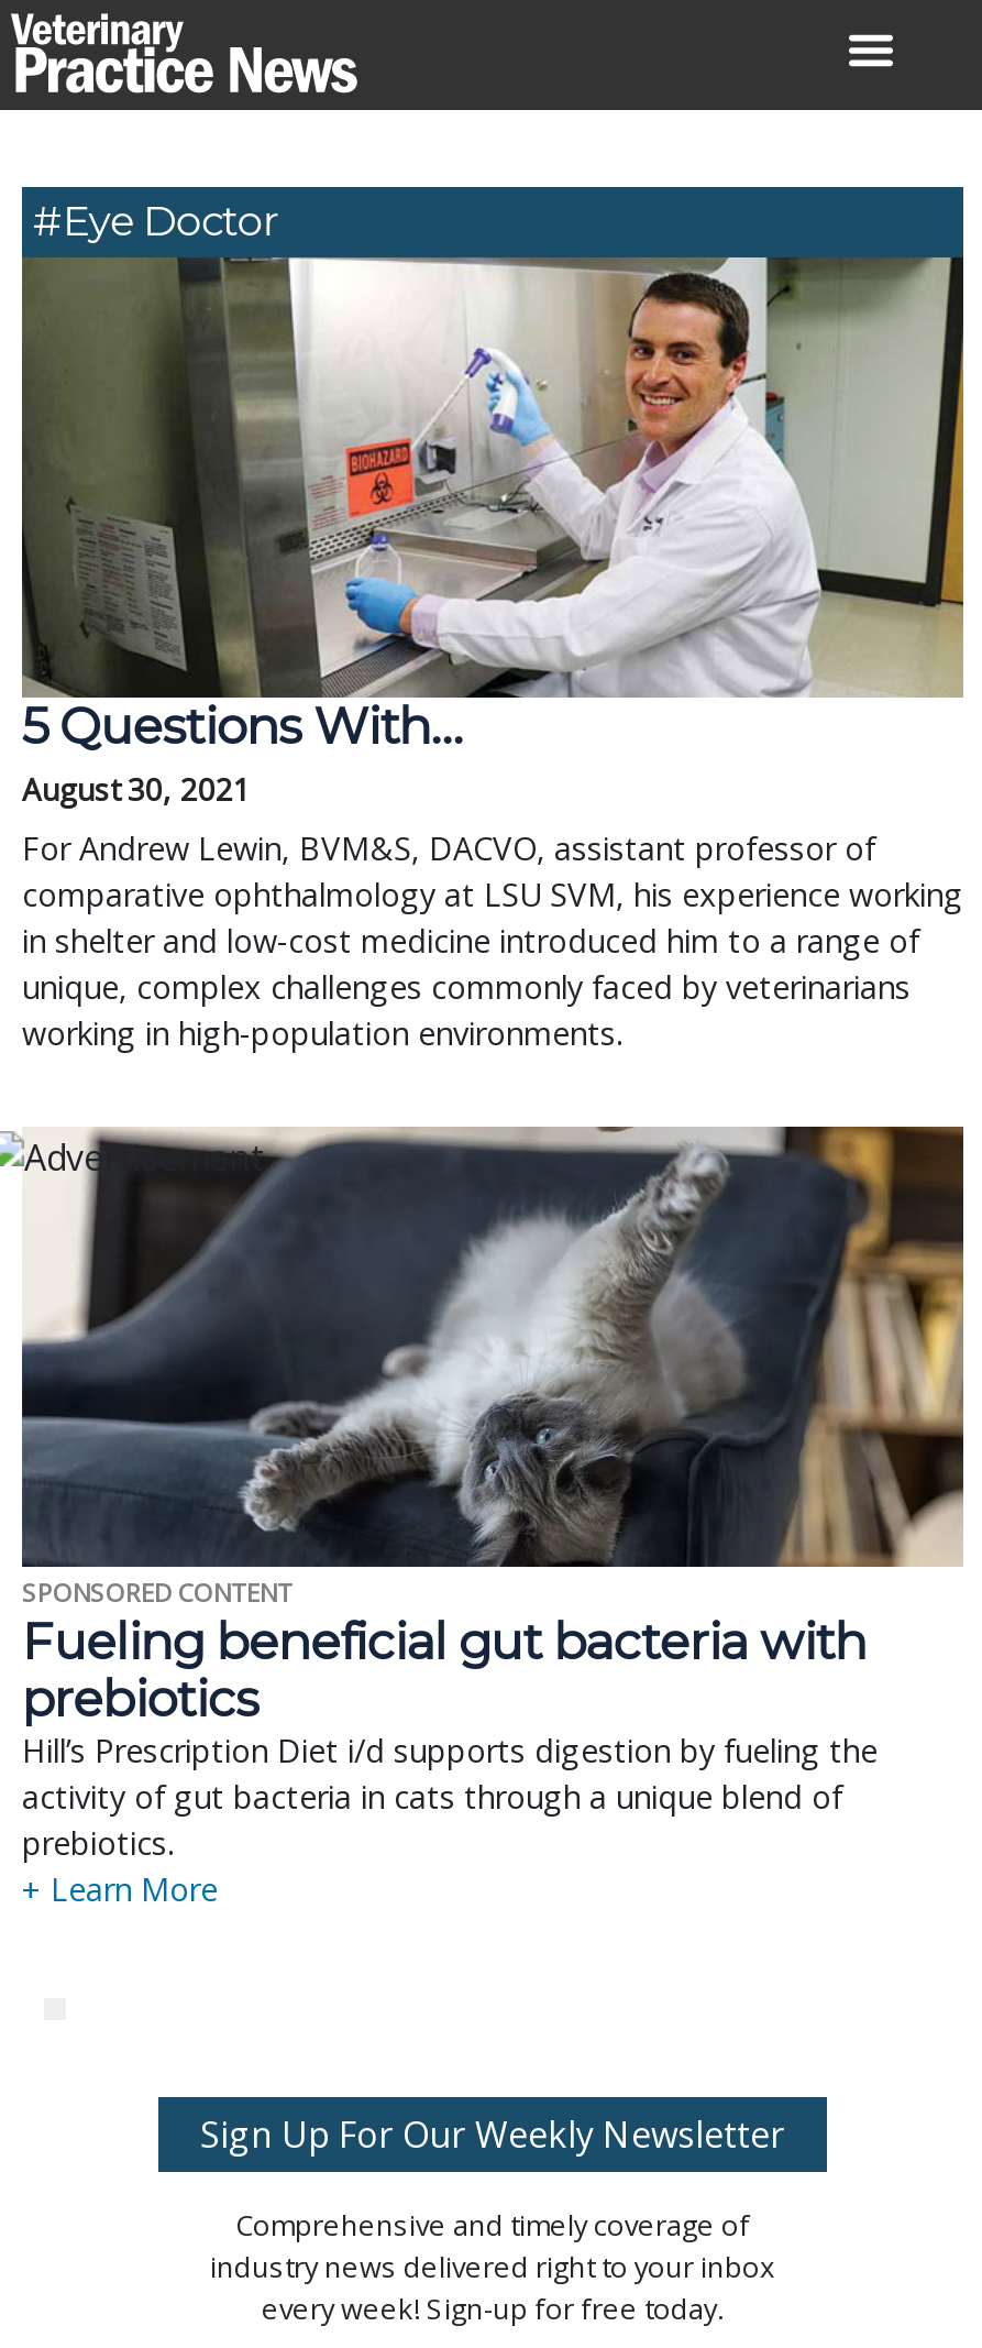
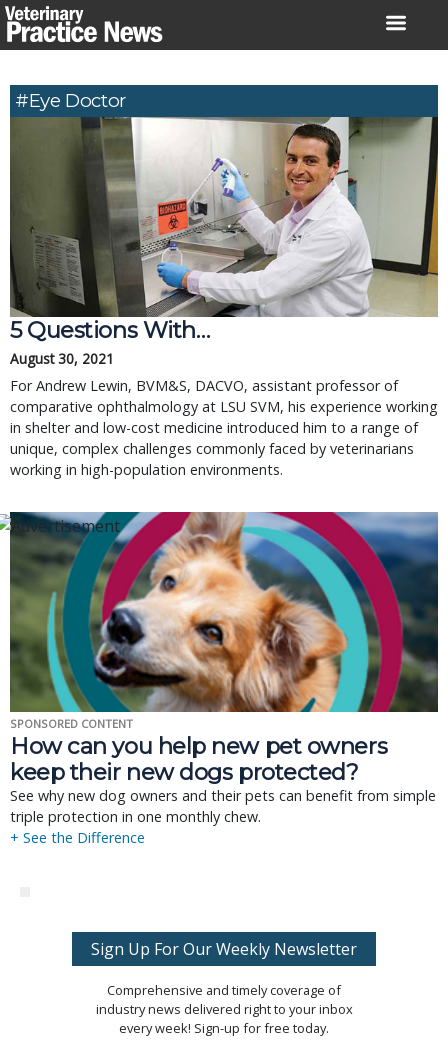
- [image]
- Fueling beneficial gut bacteria with
- prebiotics
- Hill’s Prescription Diet i/d supports digestion by fueling the
- activity of gut bacteria in cats through a unique blend of
- prebiotics.
- + Learn More
+ [image]
+ How can you help new pet owners
+ keep their new dogs protected?
+ See why new dog owners and their pets can benefit from simple
+ triple protection in one monthly chew.
+ + See the Difference
